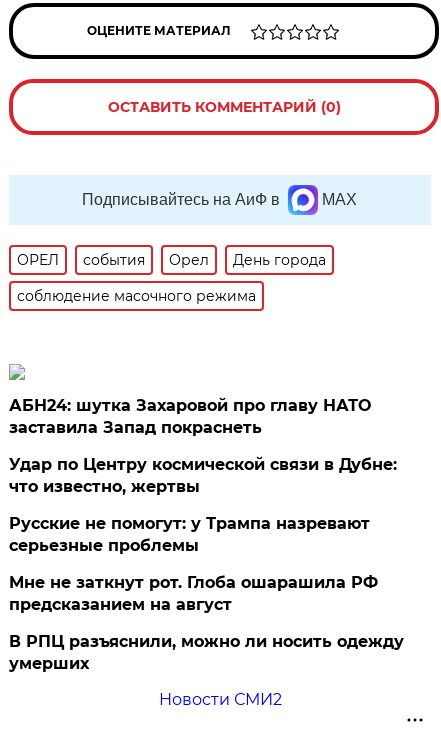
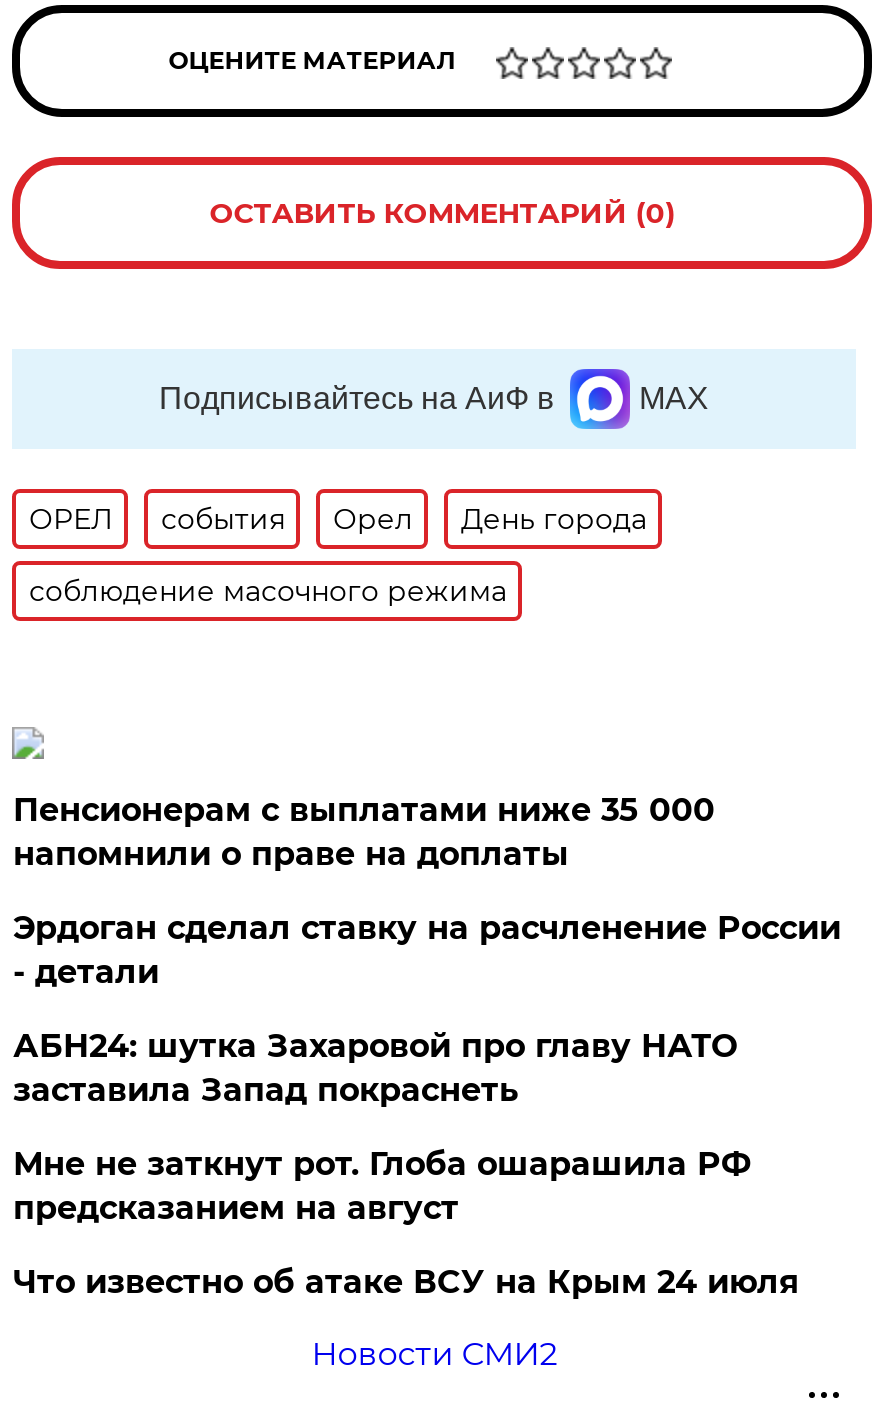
+ Пенсионерам с выплатами ниже 35 000
+ напомнили о праве на доплаты
+ Эрдоган сделал ставку на расчленение России
+ - детали

moved down: АБН24: шутка Захаровой про главу НАТО | заставила Запад покраснеть

- Удар по Центру космической связи в Дубне:
- что известно, жертвы
- Русские не помогут: у Трампа назревают
- серьезные проблемы

- В РПЦ разъяснили, можно ли носить одежду
- умерших
+ Что известно об атаке ВСУ на Крым 24 июля
